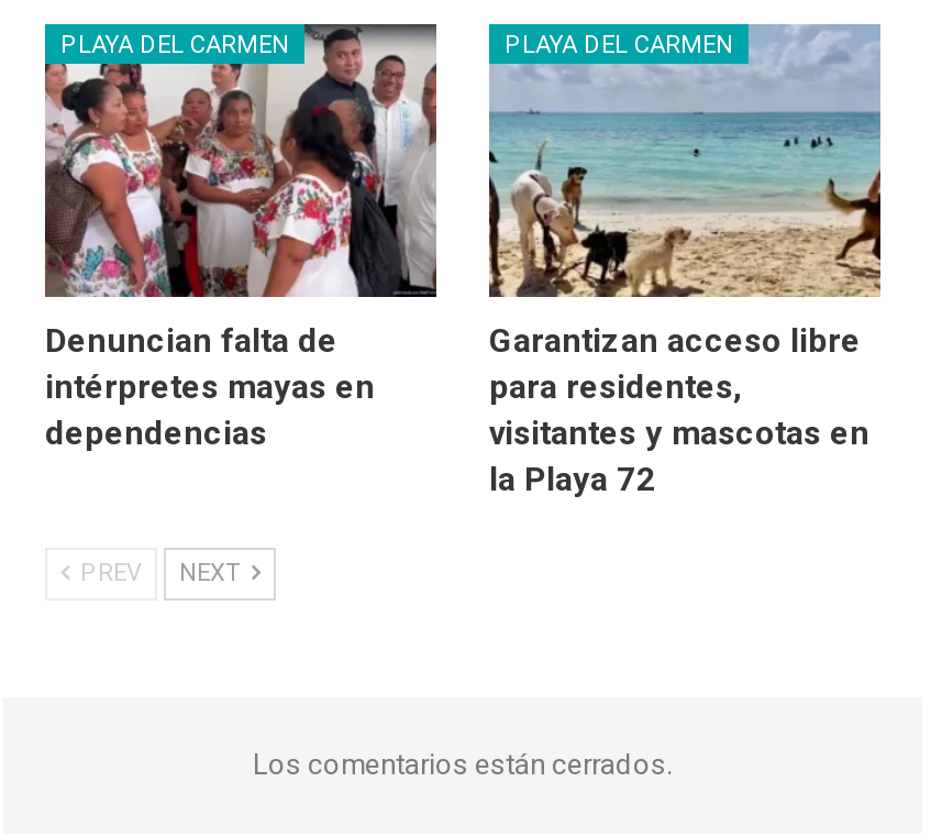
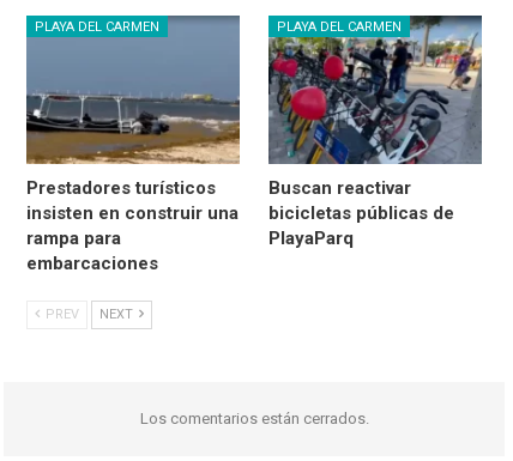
- [image]
- Denuncian falta de
- intérpretes mayas en
- dependencias
+ [image]
+ Prestadores turísticos
+ insisten en construir una
+ rampa para
+ embarcaciones

- [image]
- Garantizan acceso libre
- para residentes,
- visitantes y mascotas en
- la Playa 72
+ [image]
+ Buscan reactivar
+ bicicletas públicas de
+ PlayaParq
